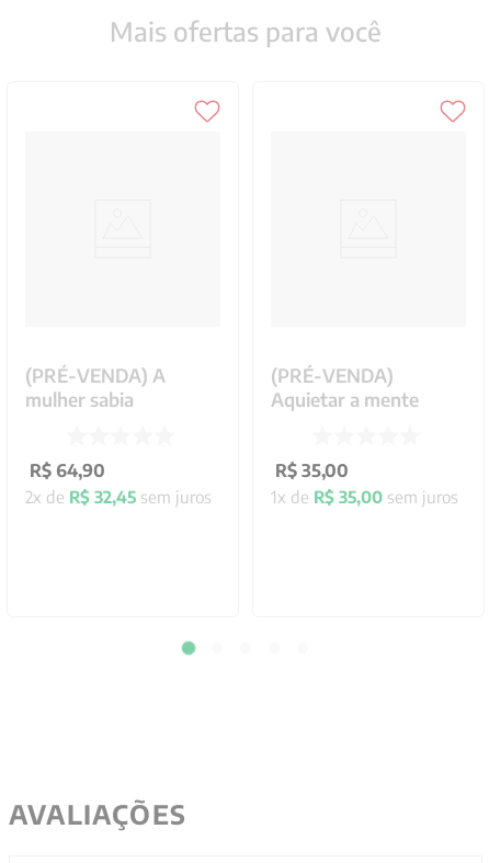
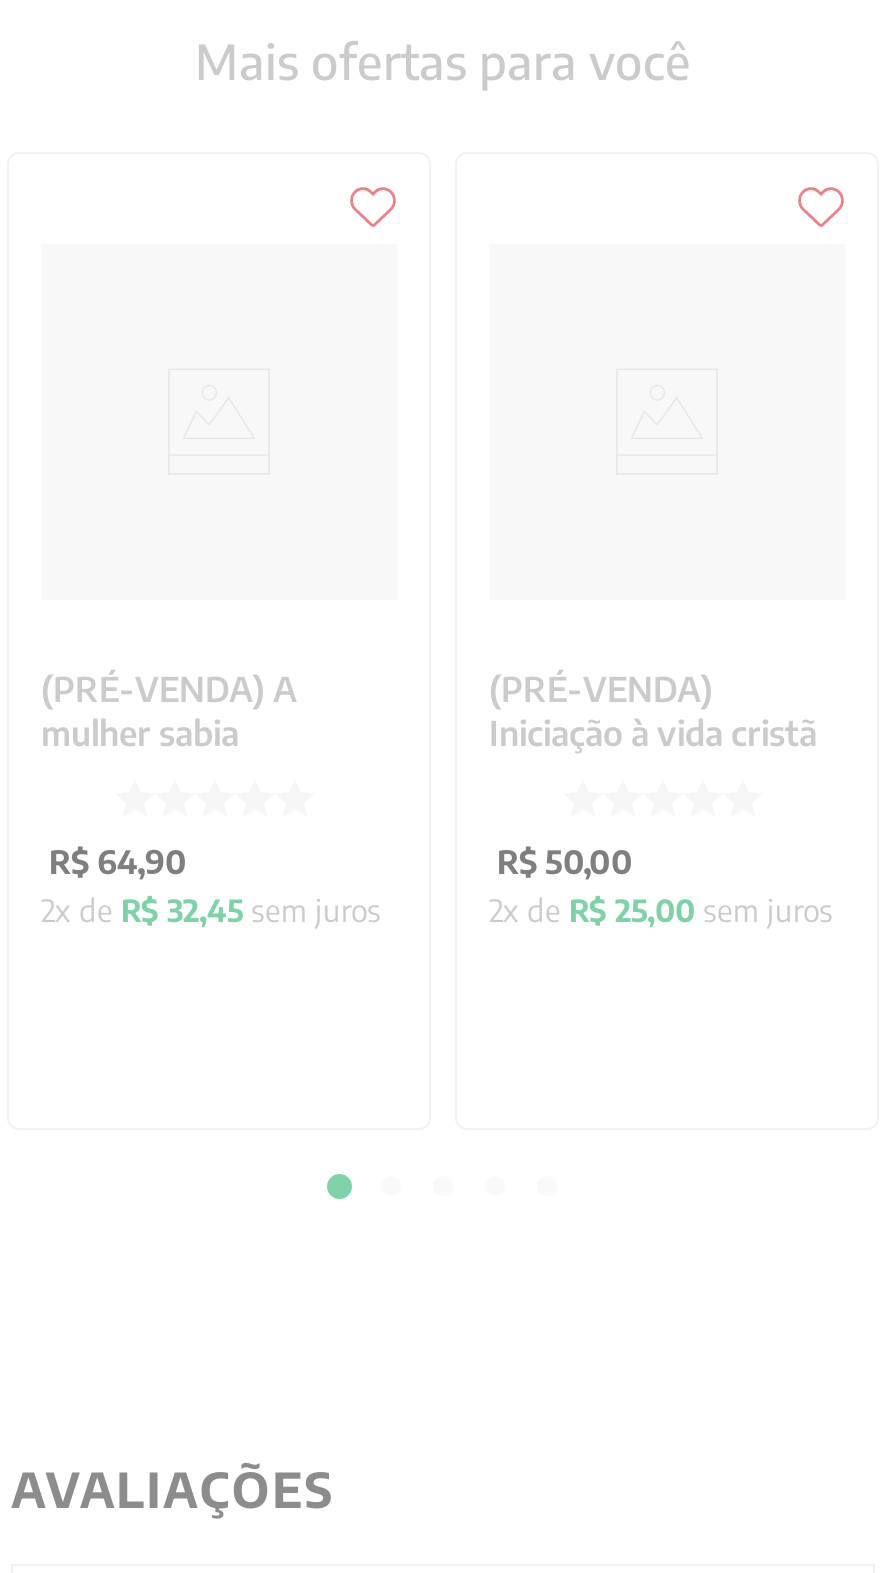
- Aquietar a mente
+ Iniciação à vida cristã

- R$ 35,00
- 1x de R$ 35,00 sem juros
+ R$ 50,00
+ 2x de R$ 25,00 sem juros
